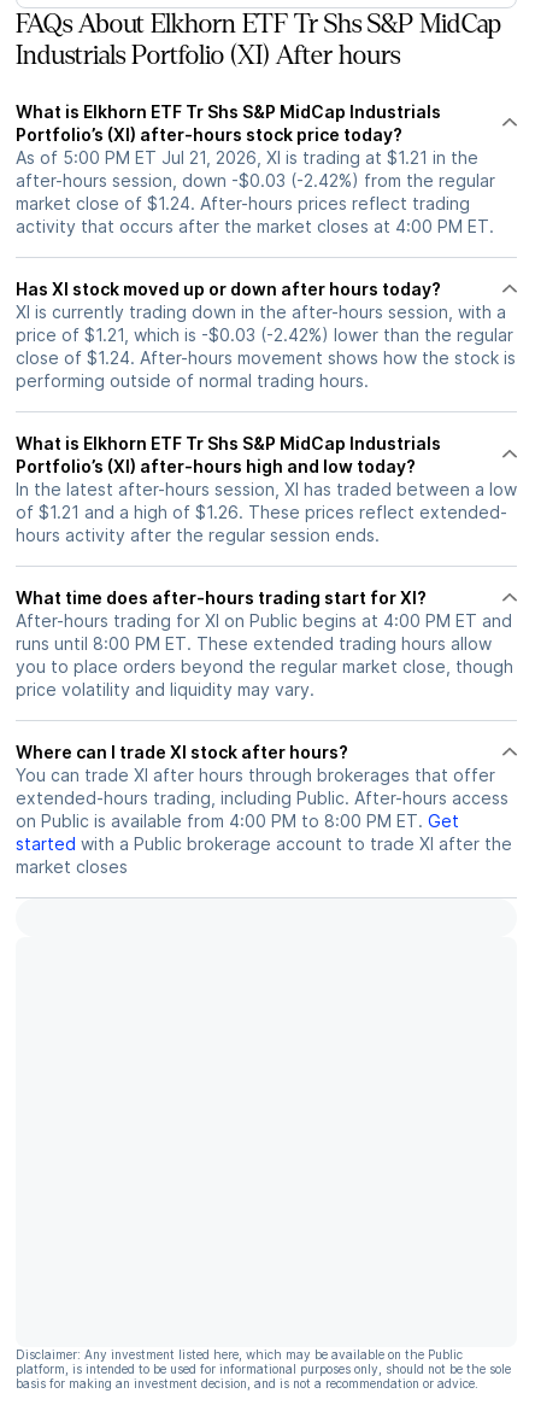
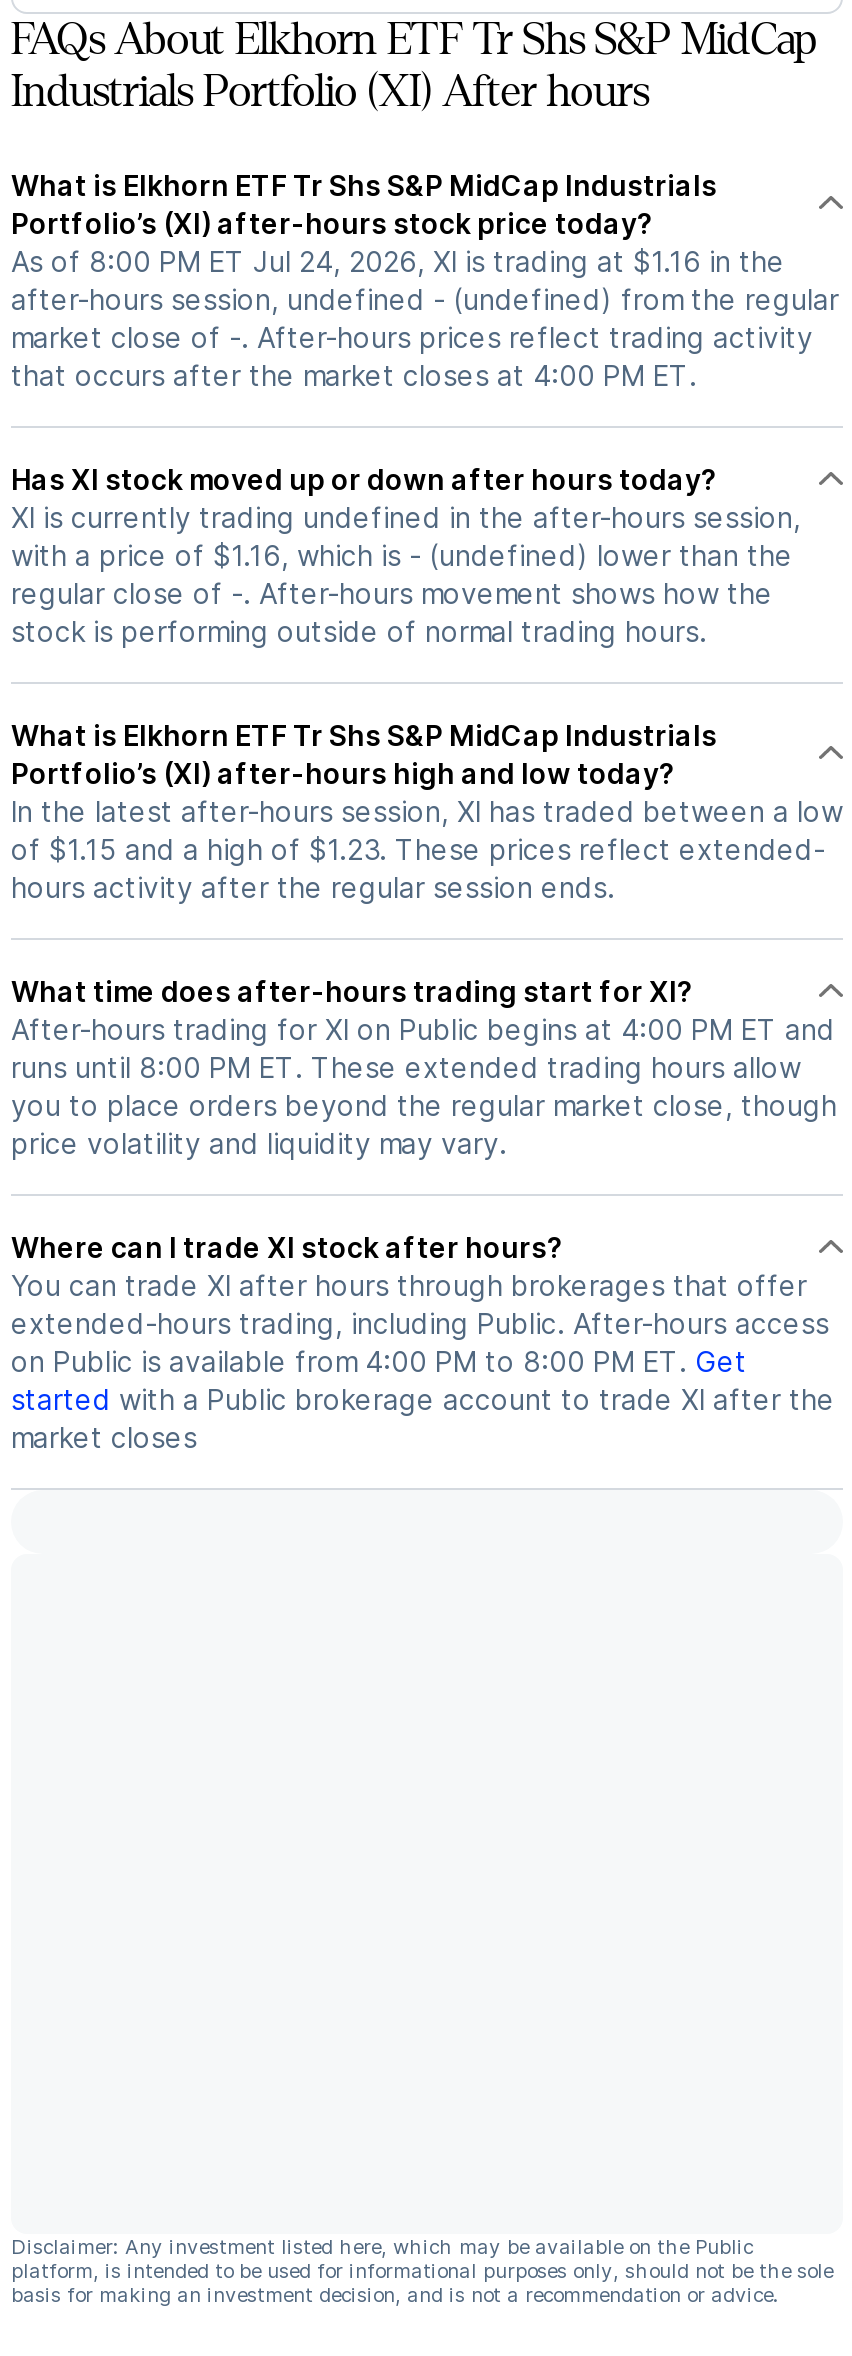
- As of 5:00 PM ET Jul 21, 2026, XI is trading at $1.21 in the
- after-hours session, down -$0.03 (-2.42%) from the regular
- market close of $1.24. After-hours prices reflect trading
- activity that occurs after the market closes at 4:00 PM ET.
+ As of 8:00 PM ET Jul 24, 2026, XI is trading at $1.16 in the
+ after-hours session, undefined - (undefined) from the regular
+ market close of -. After-hours prices reflect trading activity
+ that occurs after the market closes at 4:00 PM ET.

- XI is currently trading down in the after-hours session, with a
- price of $1.21, which is -$0.03 (-2.42%) lower than the regular
- close of $1.24. After-hours movement shows how the stock is
- performing outside of normal trading hours.
+ XI is currently trading undefined in the after-hours session,
+ with a price of $1.16, which is - (undefined) lower than the
+ regular close of -. After-hours movement shows how the
+ stock is performing outside of normal trading hours.

- of $1.21 and a high of $1.26. These prices reflect extended-
+ of $1.15 and a high of $1.23. These prices reflect extended-
